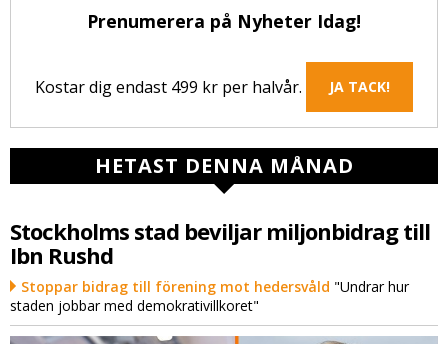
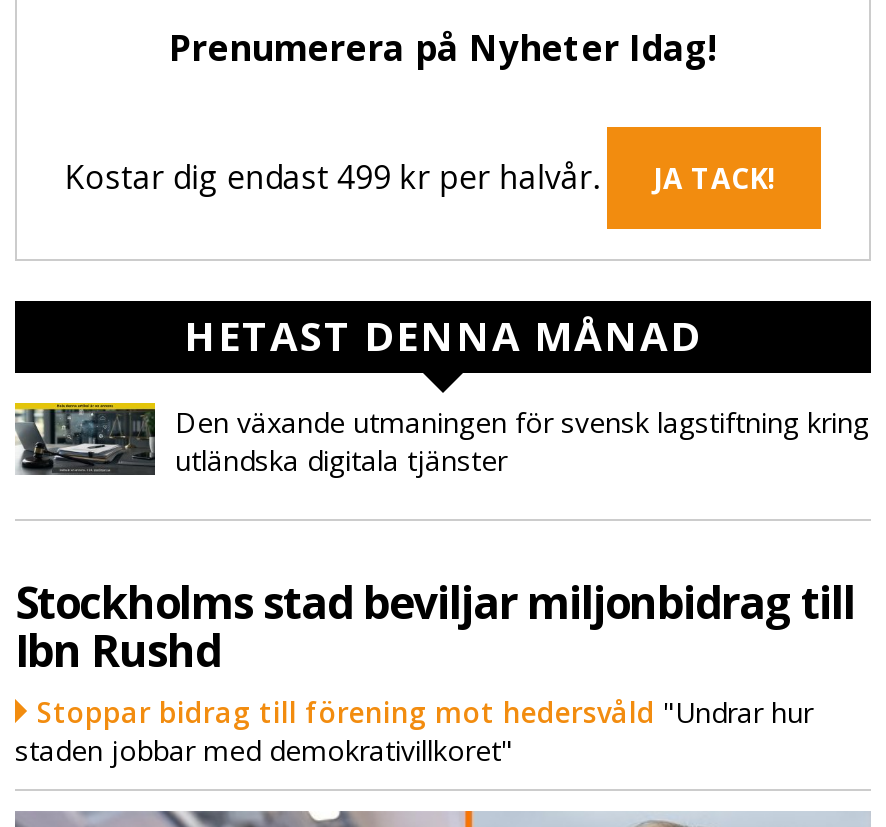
+ [image]
+ Den växande utmaningen för svensk lagstiftning kring
+ utländska digitala tjänster
